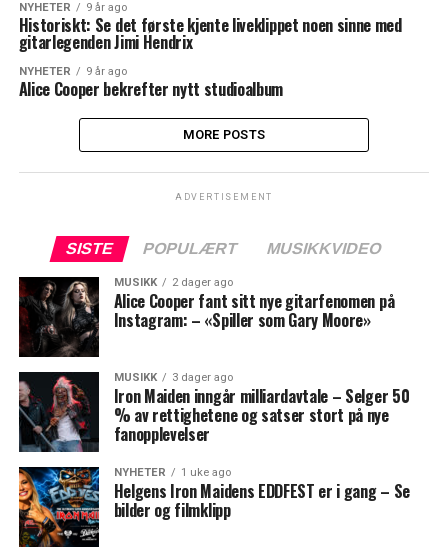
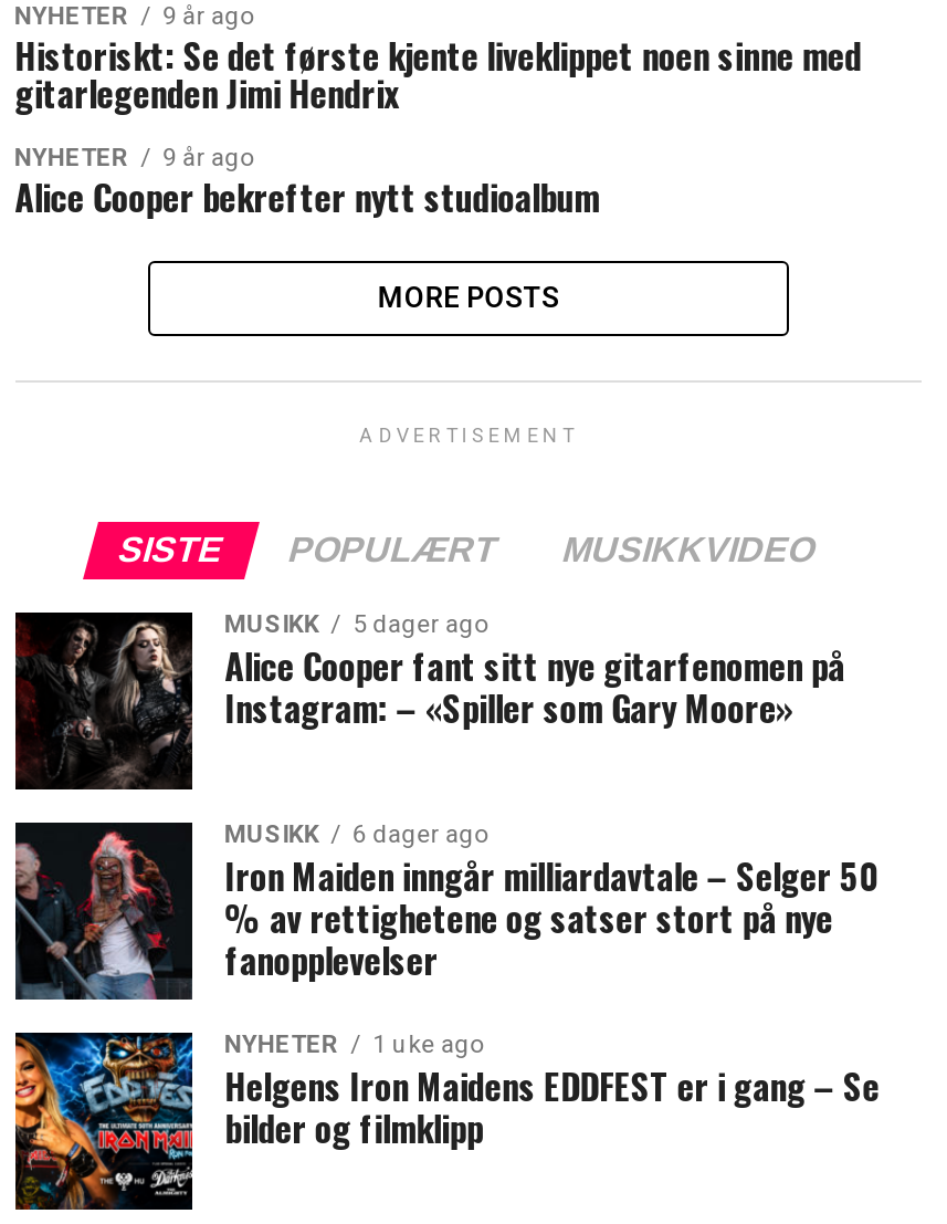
- MUSIKK 2 dager ago
+ MUSIKK 5 dager ago

- MUSIKK 3 dager ago
+ MUSIKK 6 dager ago
